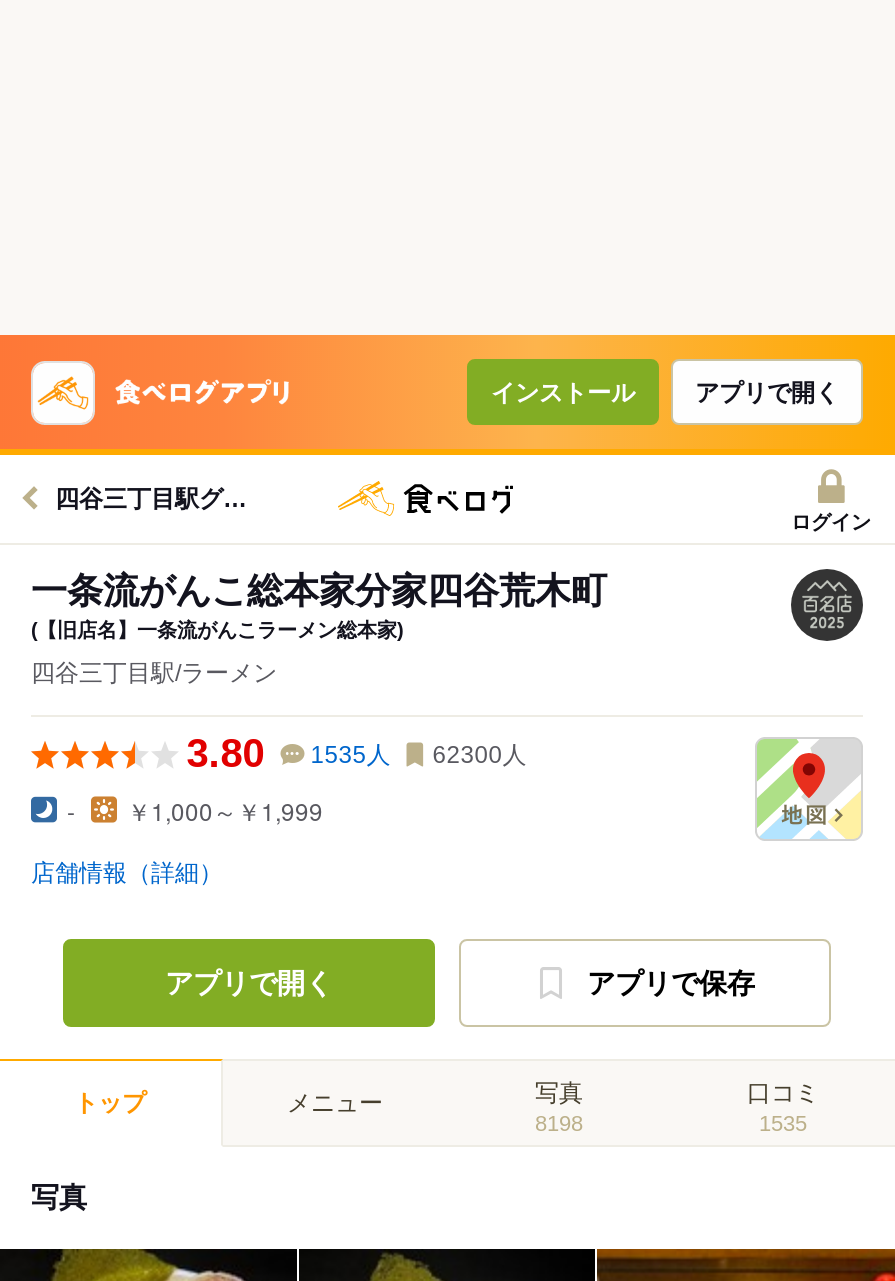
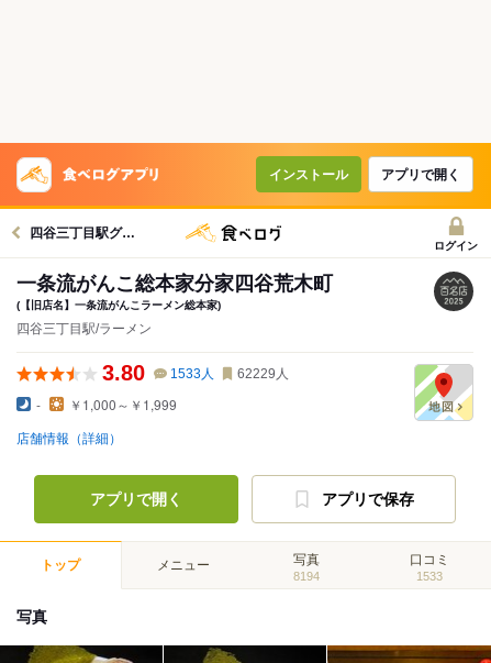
- 1535人
+ 1533人

- 62300人
+ 62229人

- 8198
+ 8194

- 1535
+ 1533
